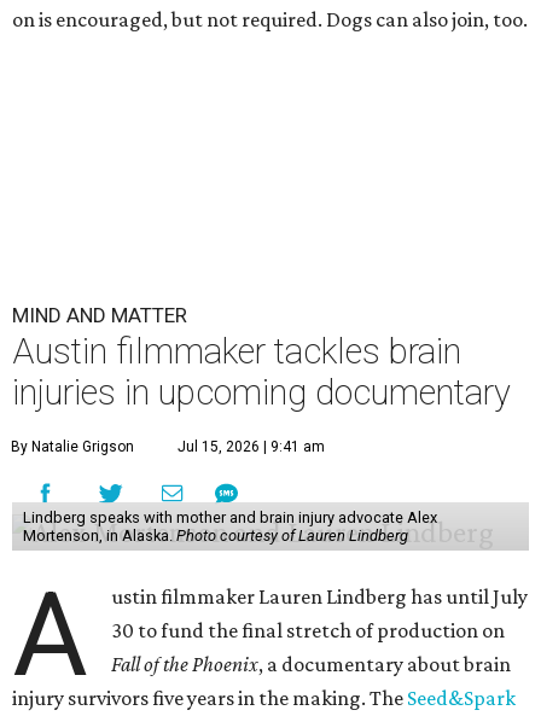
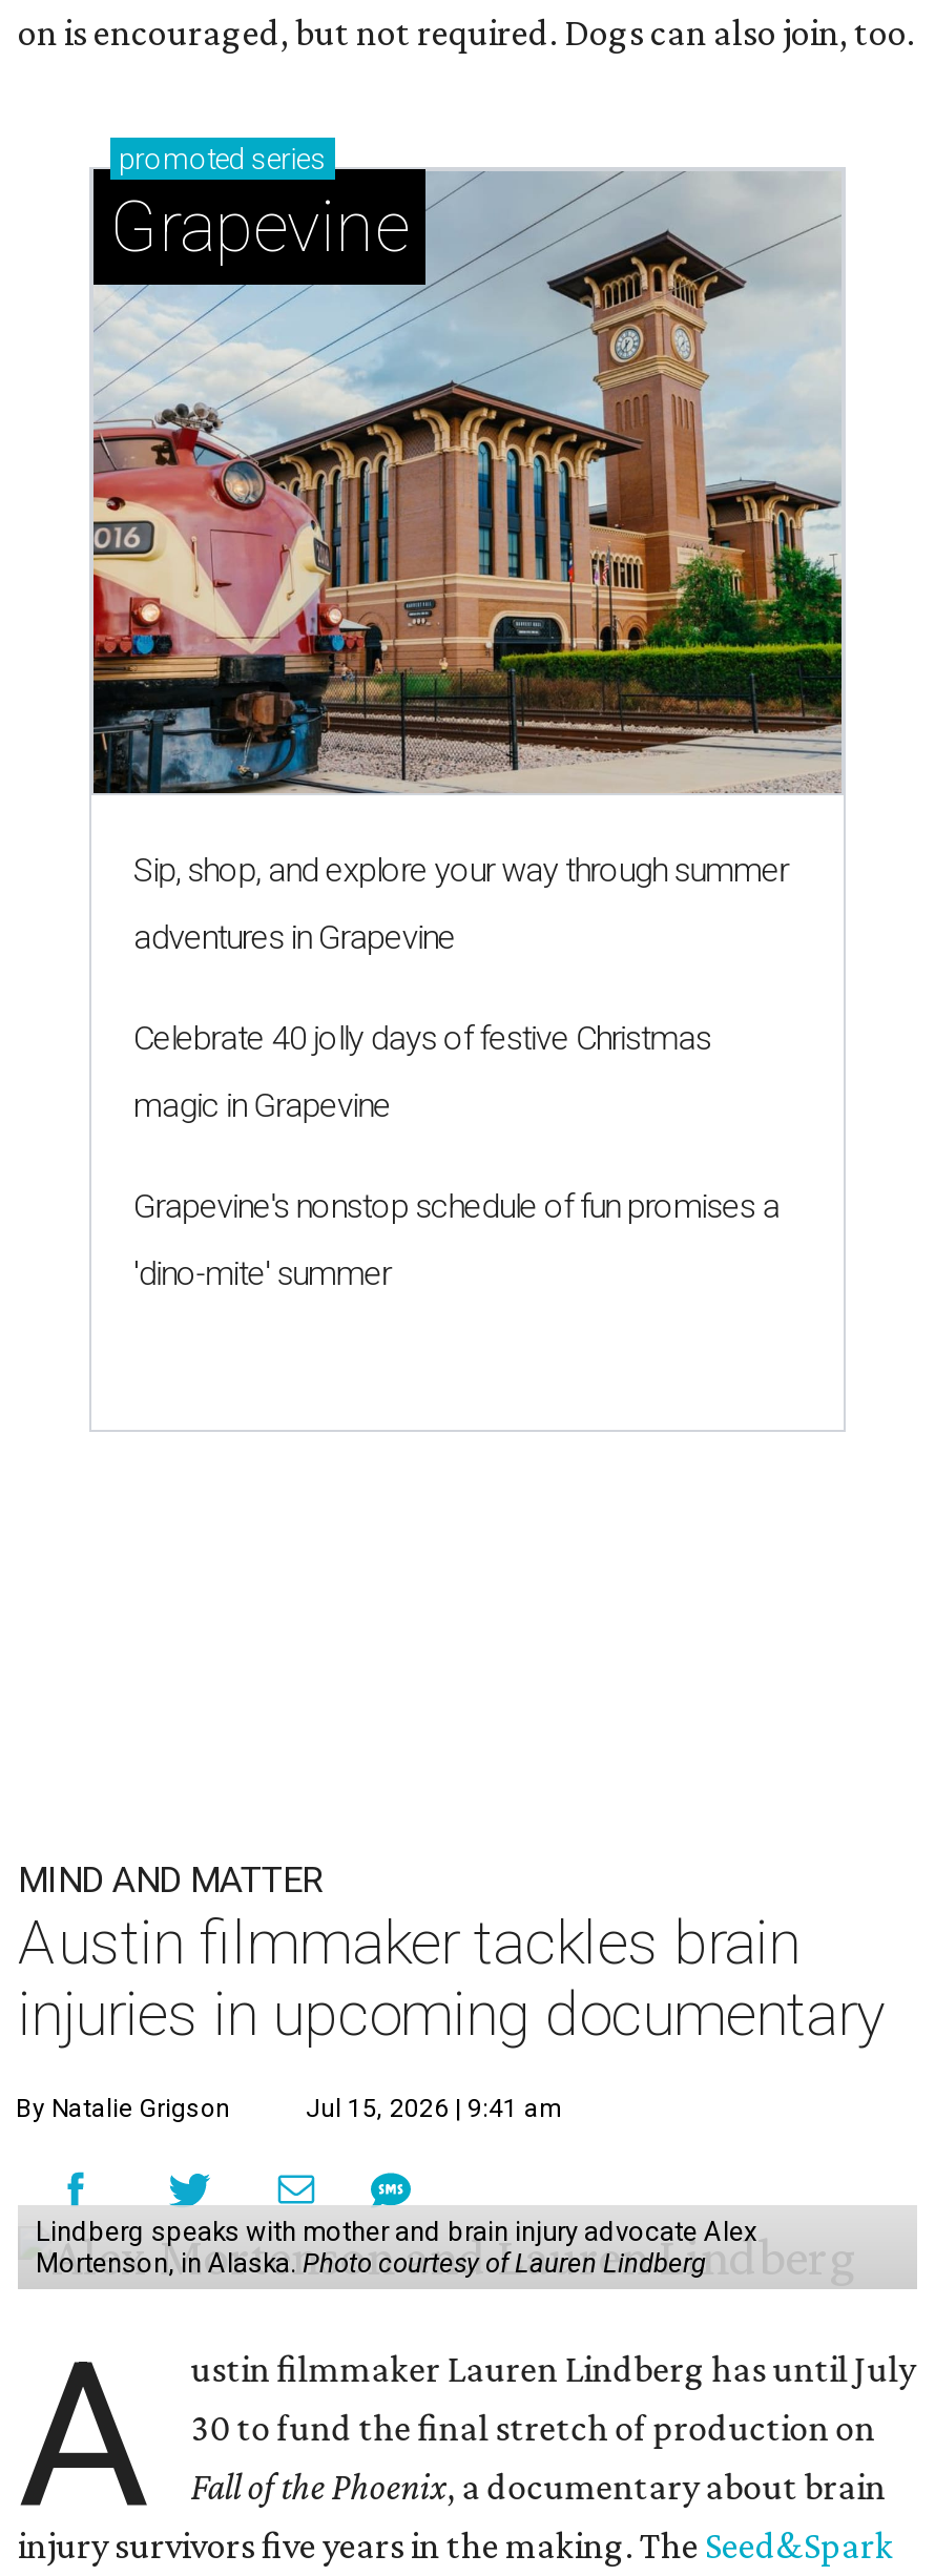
+ [image]
+ promoted series
+ Grapevine

+ Sip, shop, and explore your way through summer
+ adventures in Grapevine
+ Celebrate 40 jolly days of festive Christmas
+ magic in Grapevine
+ Grapevine's nonstop schedule of fun promises a
+ 'dino-mite' summer
